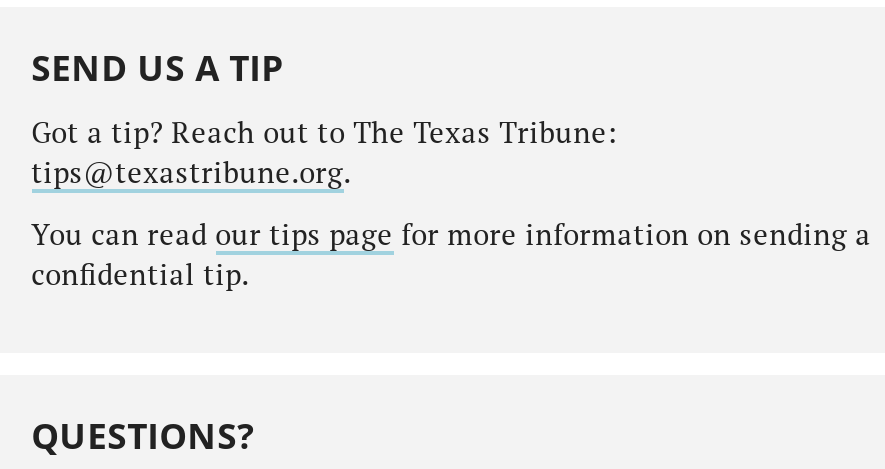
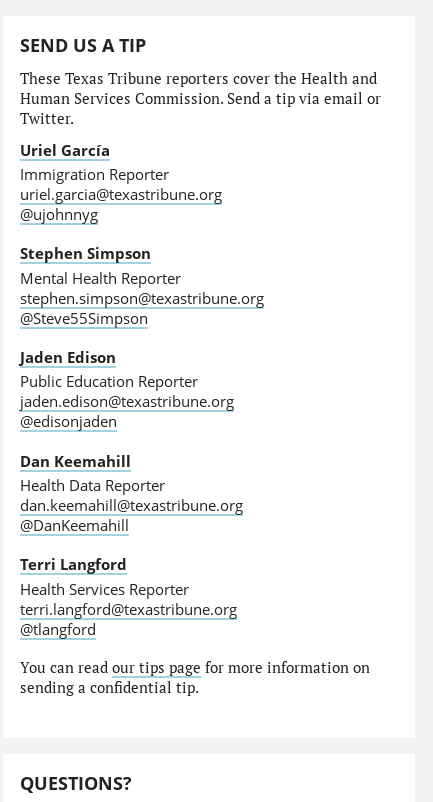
- Got a tip? Reach out to The Texas Tribune:
- tips@texastribune.org.
- You can read our tips page for more information on sending a
- confidential tip.
+ These Texas Tribune reporters cover the Health and
+ Human Services Commission. Send a tip via email or
+ Twitter.
+ Uriel García
+ Immigration Reporter
+ uriel.garcia@texastribune.org
+ @ujohnnyg
+ Stephen Simpson
+ Mental Health Reporter
+ stephen.simpson@texastribune.org
+ @Steve55Simpson
+ Jaden Edison
+ Public Education Reporter
+ jaden.edison@texastribune.org
+ @edisonjaden
+ Dan Keemahill
+ Health Data Reporter
+ dan.keemahill@texastribune.org
+ @DanKeemahill
+ Terri Langford
+ Health Services Reporter
+ terri.langford@texastribune.org
+ @tlangford
+ You can read our tips page for more information on
+ sending a confidential tip.
